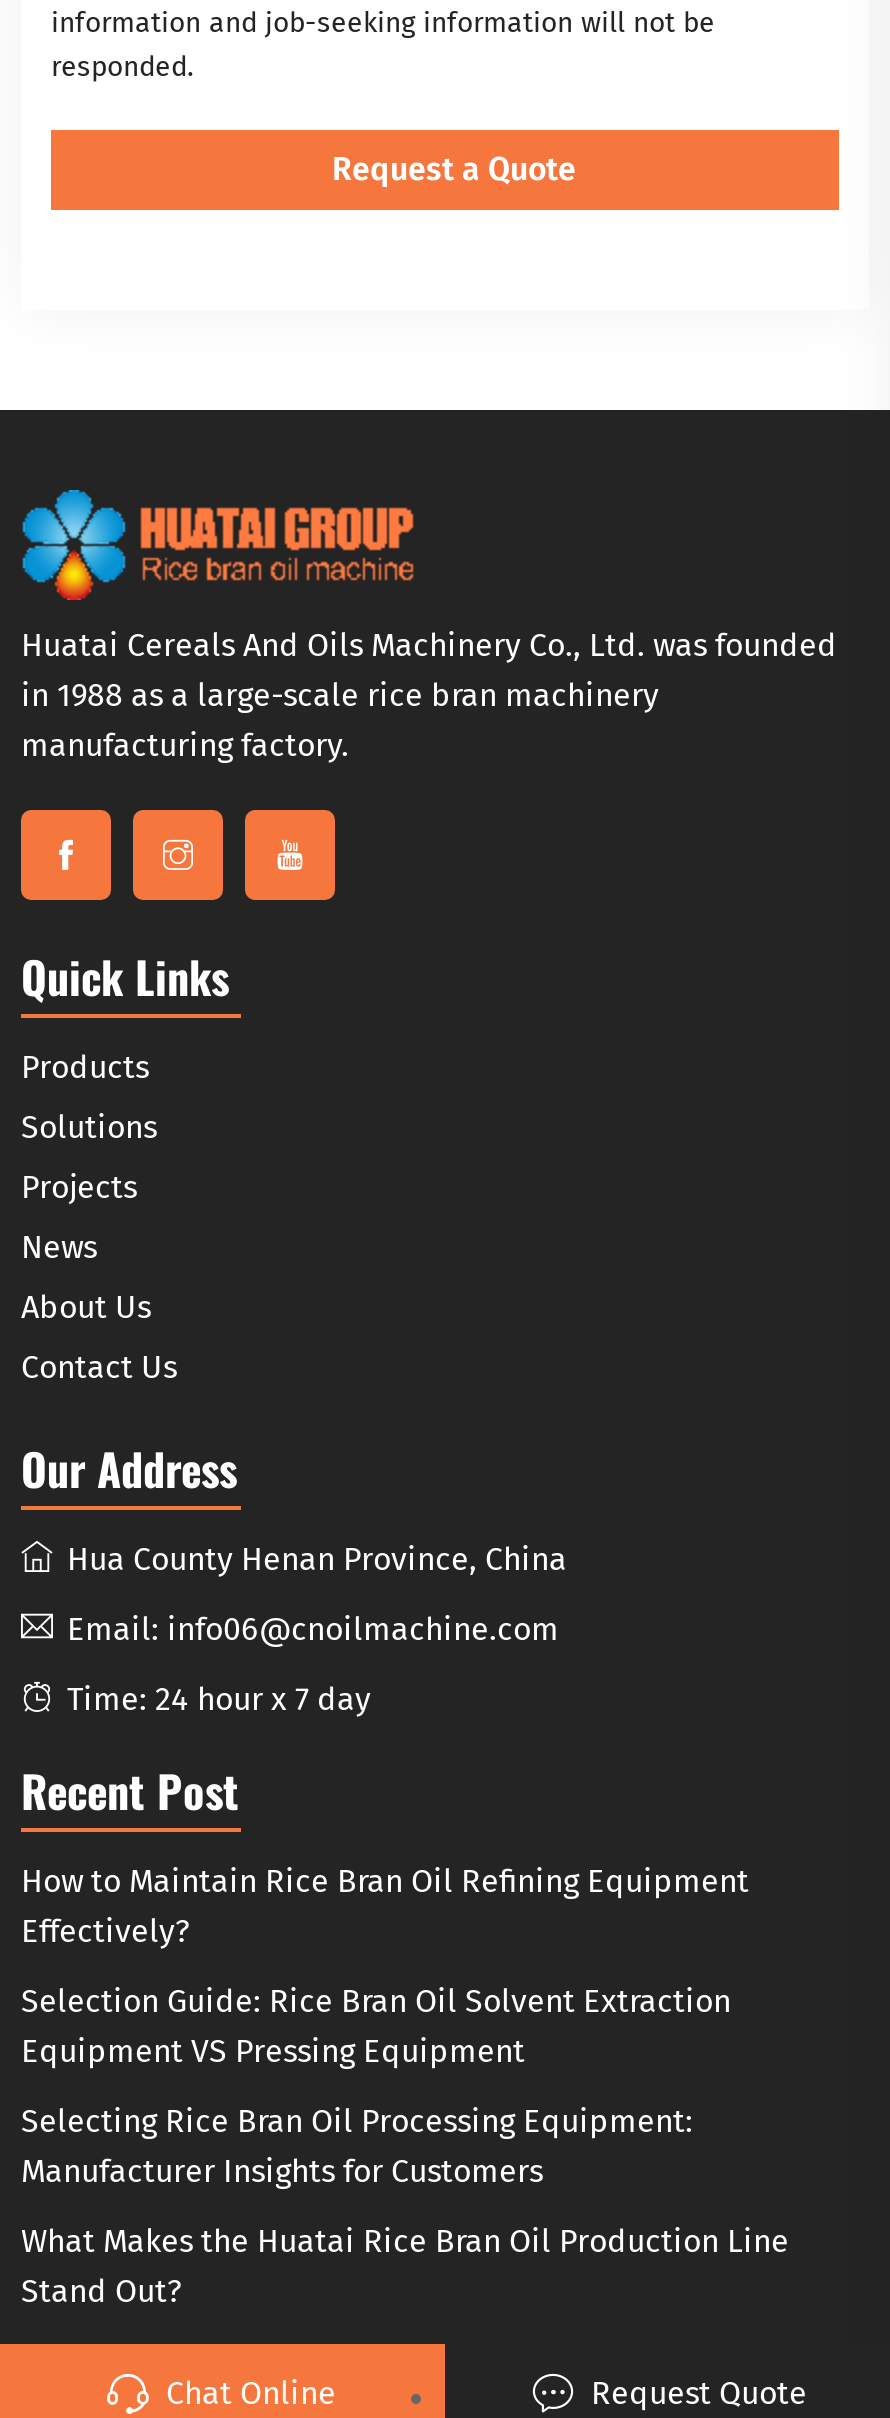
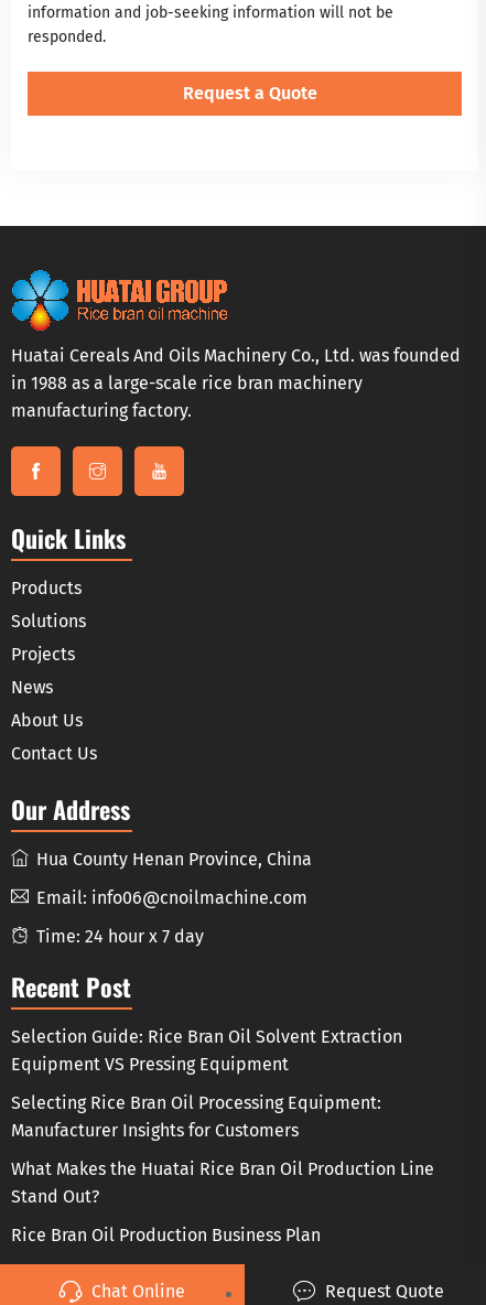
- How to Maintain Rice Bran Oil Refining Equipment
- Effectively?

moved up: Selection Guide: Rice Bran Oil Solvent Extraction | Equipment VS Pressing Equipment | Selecting Rice Bran Oil Processing Equipment: | Manufacturer Insights for Customers | What Makes the Huatai Rice Bran Oil Production Line | Stand Out?

+ Rice Bran Oil Production Business Plan
